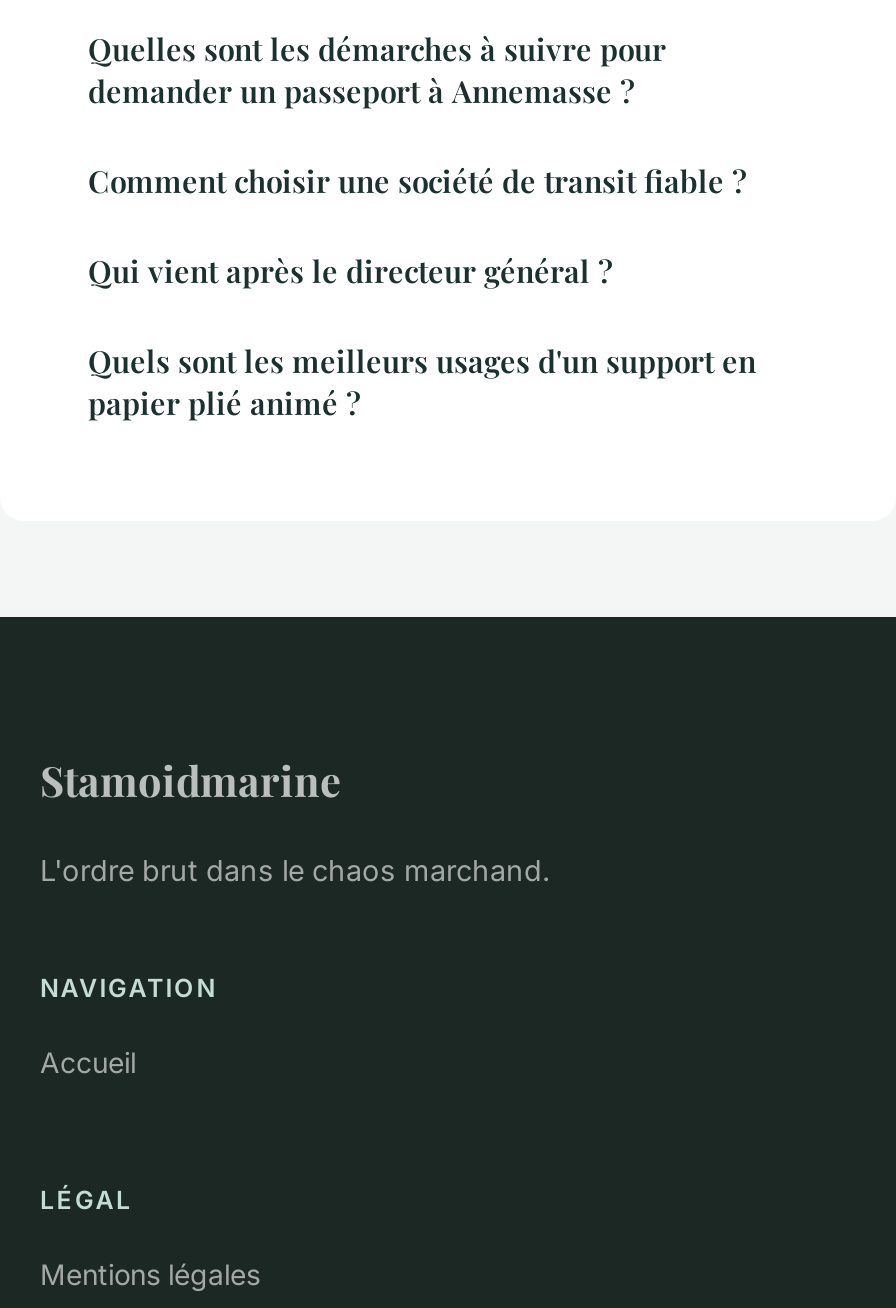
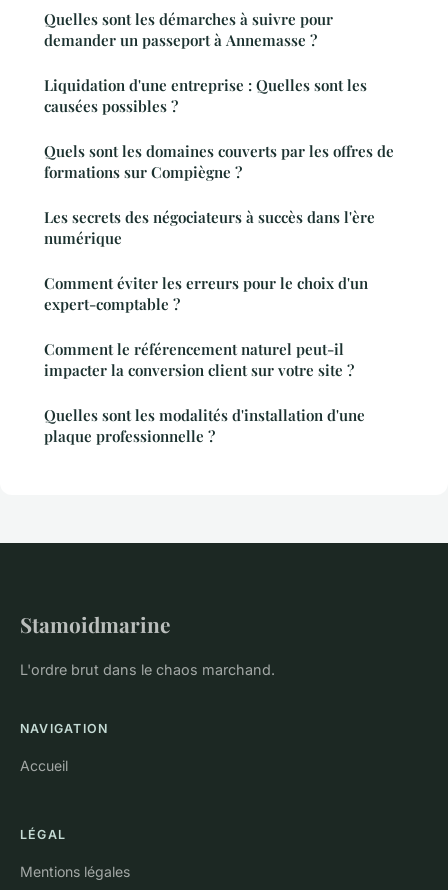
- Comment choisir une société de transit fiable ?
- Qui vient après le directeur général ?
- Quels sont les meilleurs usages d'un support en
- papier plié animé ?
+ Liquidation d'une entreprise : Quelles sont les
+ causées possibles ?
+ Quels sont les domaines couverts par les offres de
+ formations sur Compiègne ?
+ Les secrets des négociateurs à succès dans l'ère
+ numérique
+ Comment éviter les erreurs pour le choix d'un
+ expert-comptable ?
+ Comment le référencement naturel peut-il
+ impacter la conversion client sur votre site ?
+ Quelles sont les modalités d'installation d'une
+ plaque professionnelle ?
